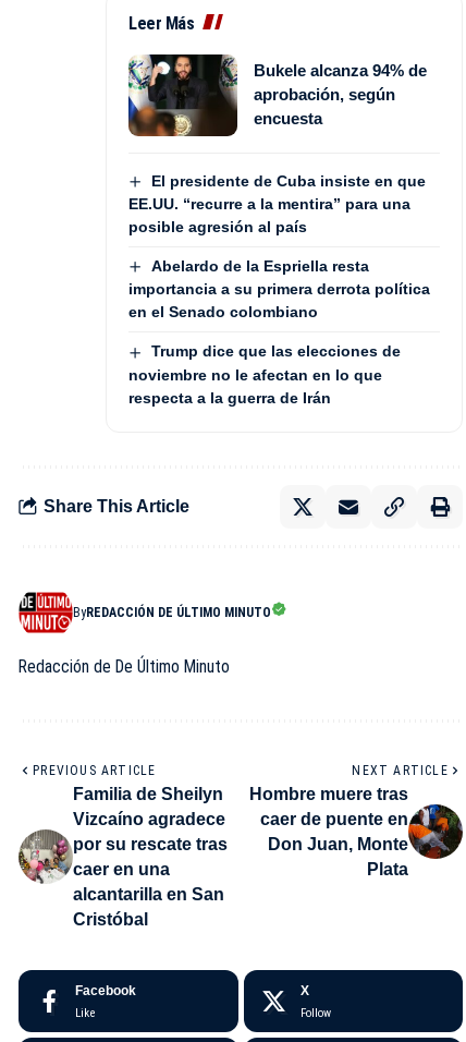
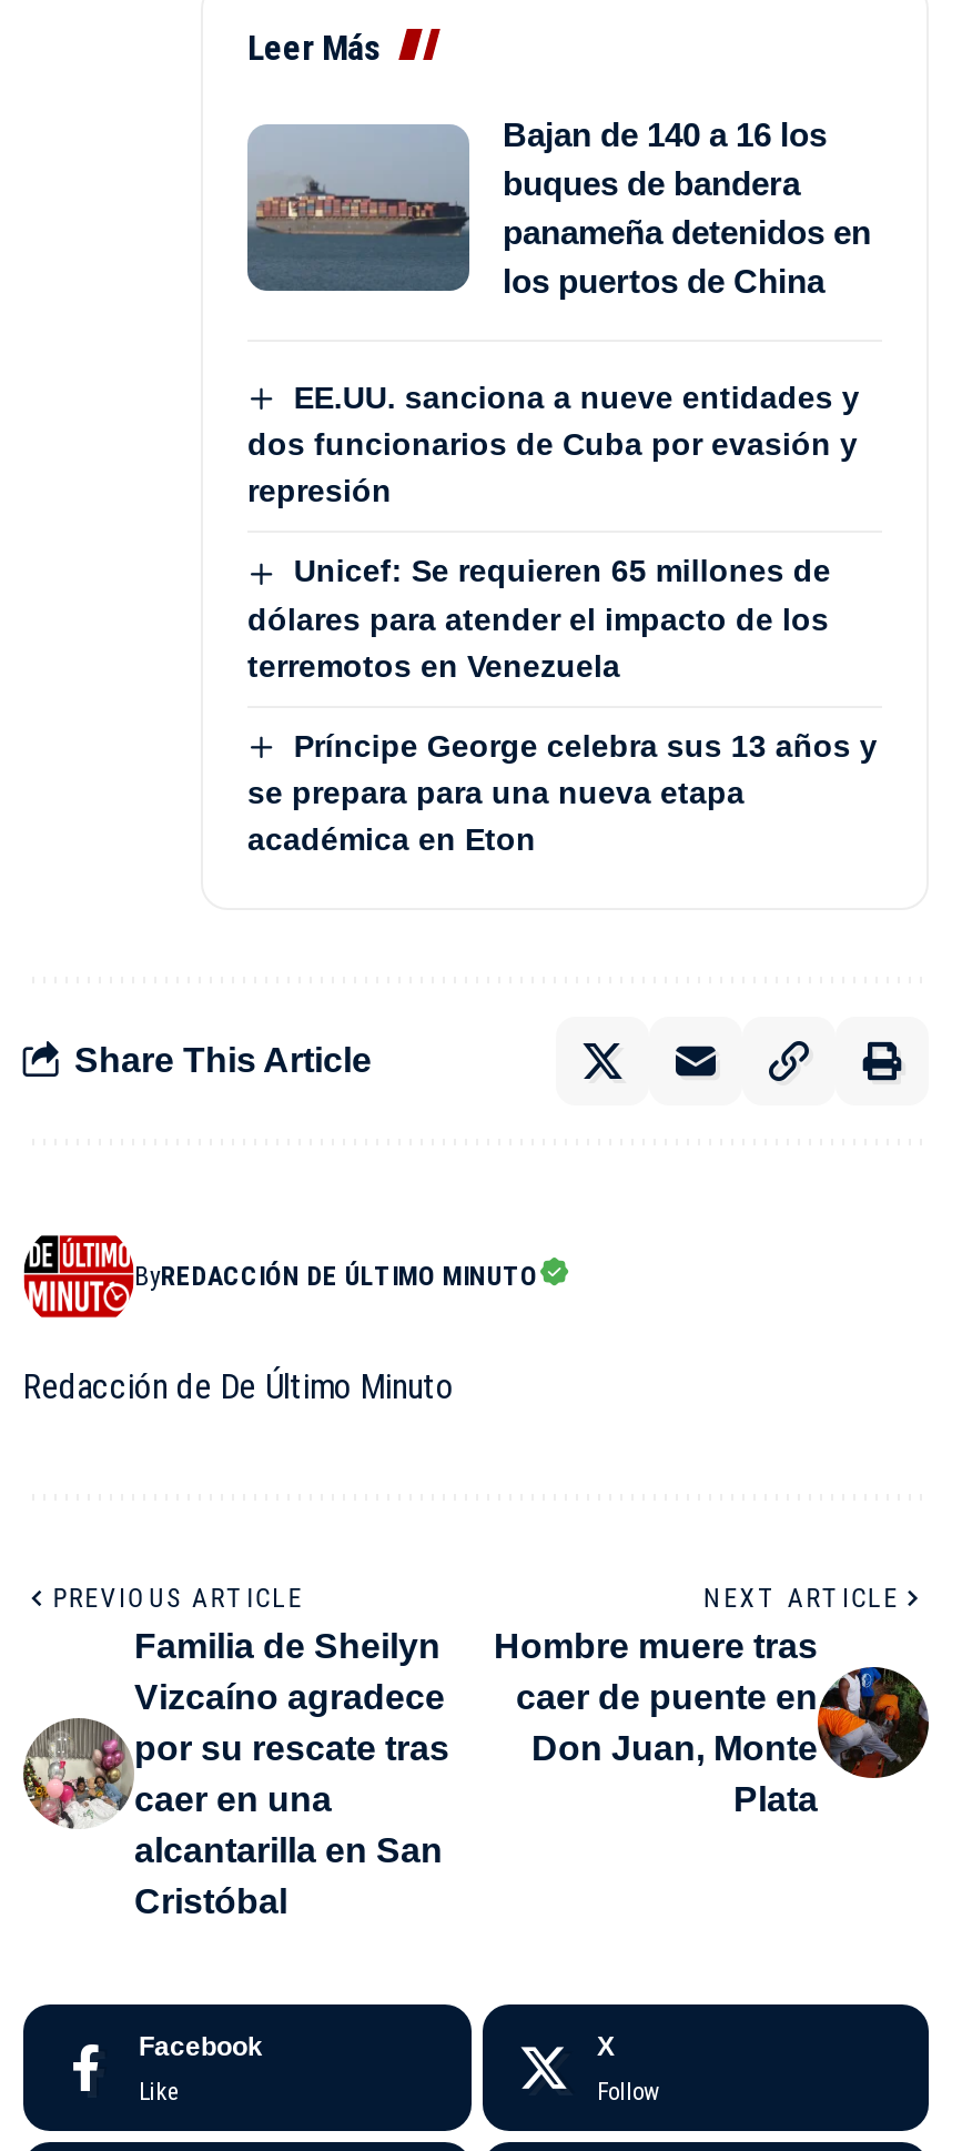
- [image]
- Bukele alcanza 94% de
- aprobación, según
- encuesta
+ [image]
+ Bajan de 140 a 16 los
+ buques de bandera
+ panameña detenidos en
+ los puertos de China

- El presidente de Cuba insiste en que
- EE.UU. “recurre a la mentira” para una
- posible agresión al país
+ EE.UU. sanciona a nueve entidades y
+ dos funcionarios de Cuba por evasión y
+ represión

- Abelardo de la Espriella resta
- importancia a su primera derrota política
- en el Senado colombiano
+ Unicef: Se requieren 65 millones de
+ dólares para atender el impacto de los
+ terremotos en Venezuela

- Trump dice que las elecciones de
- noviembre no le afectan en lo que
- respecta a la guerra de Irán
+ Príncipe George celebra sus 13 años y
+ se prepara para una nueva etapa
+ académica en Eton
